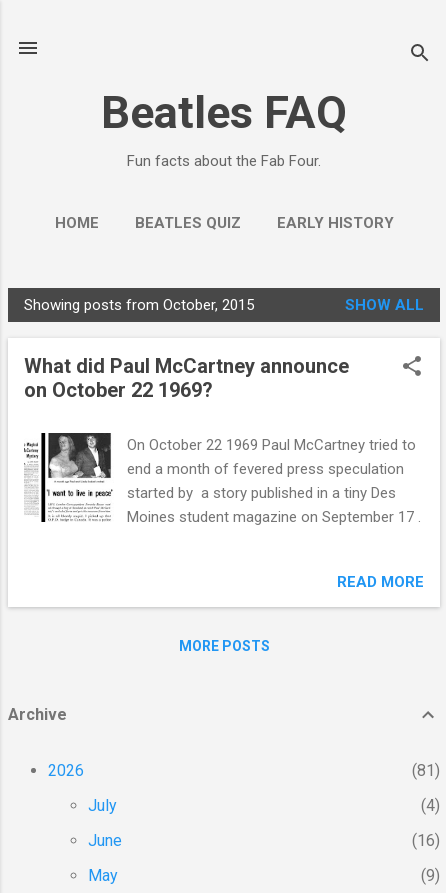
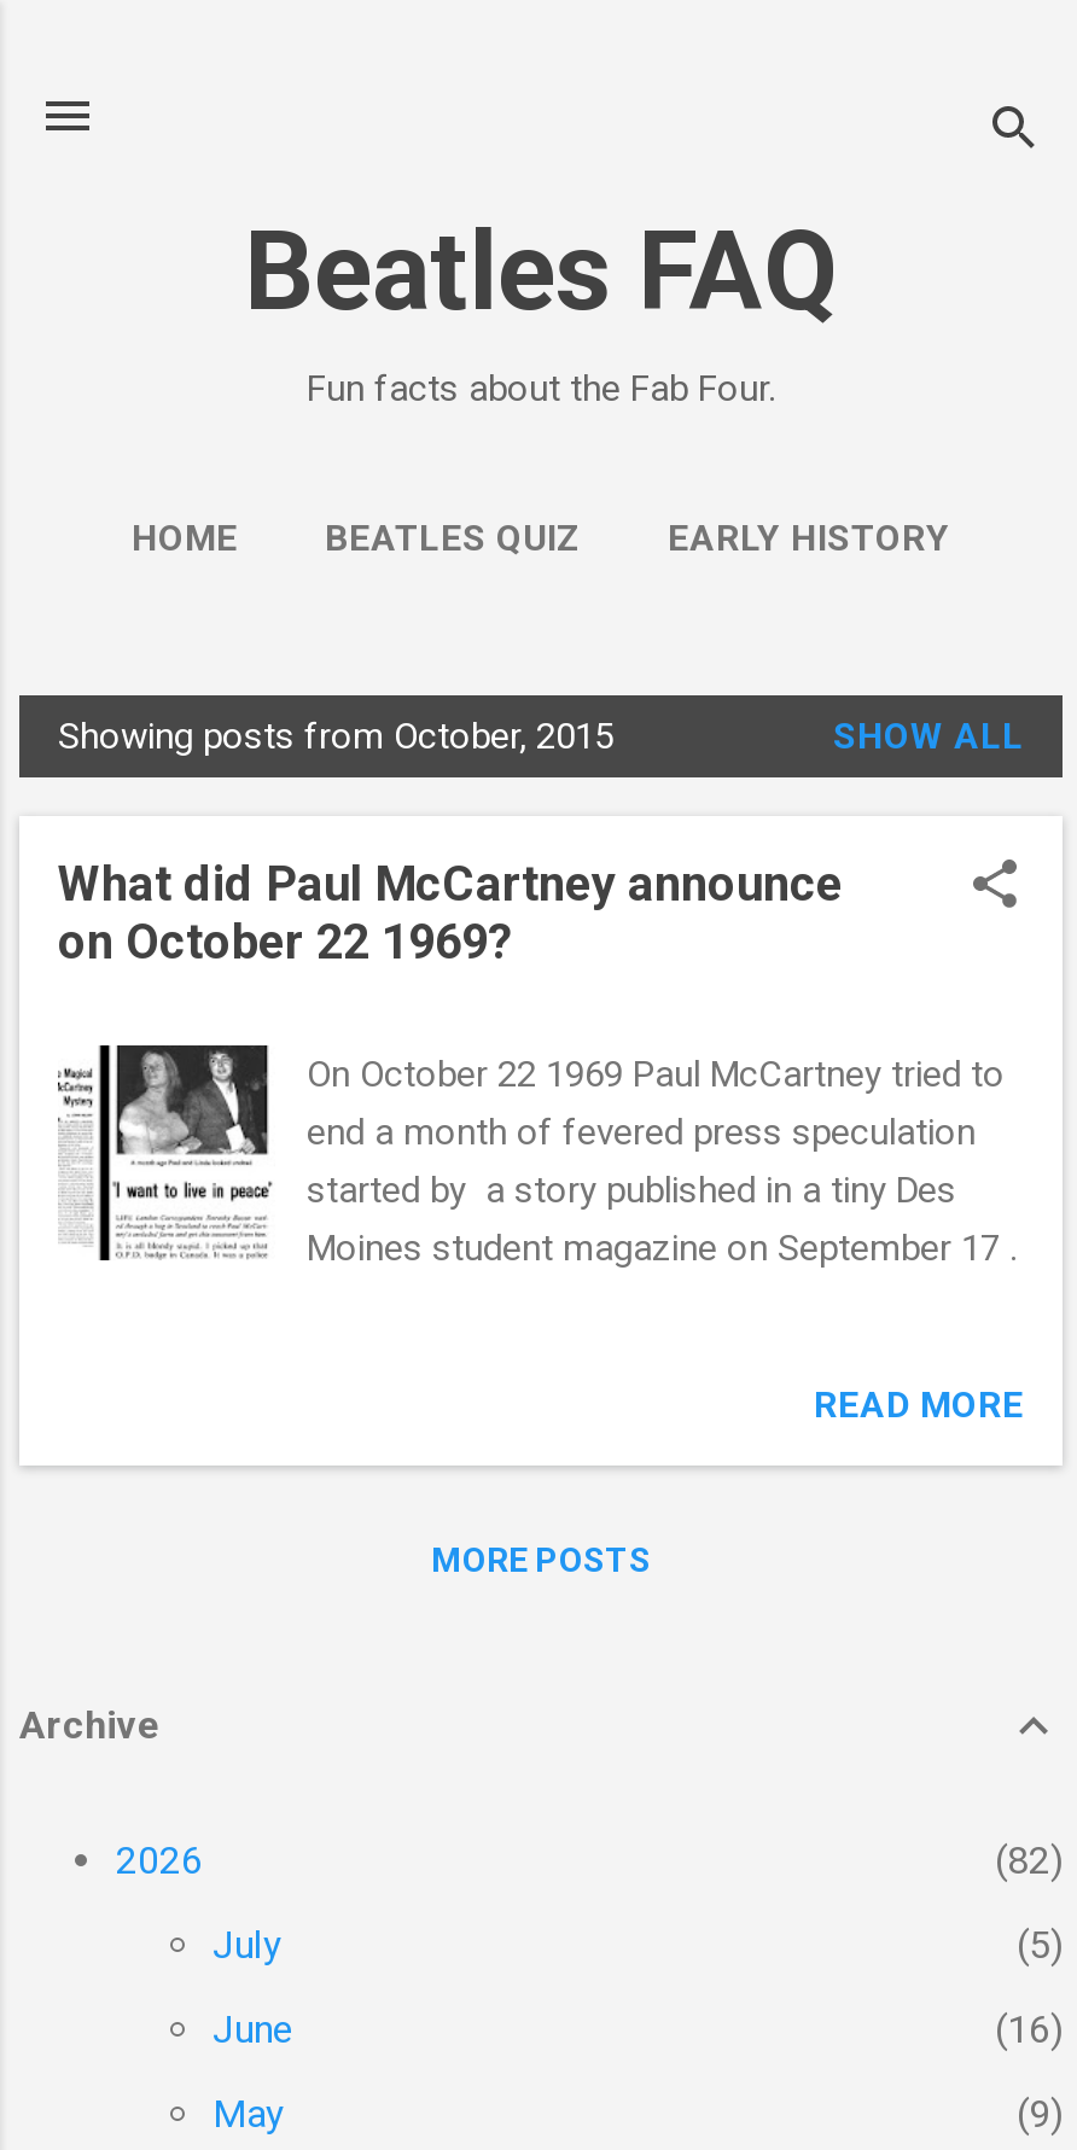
- 81
+ 82

- 4
+ 5
